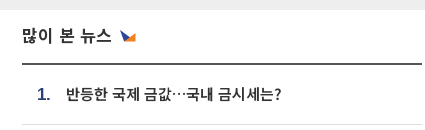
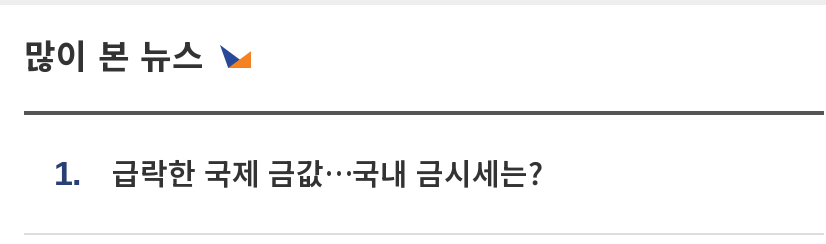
- 반등한 국제 금값…국내 금시세는?
+ 급락한 국제 금값…국내 금시세는?
